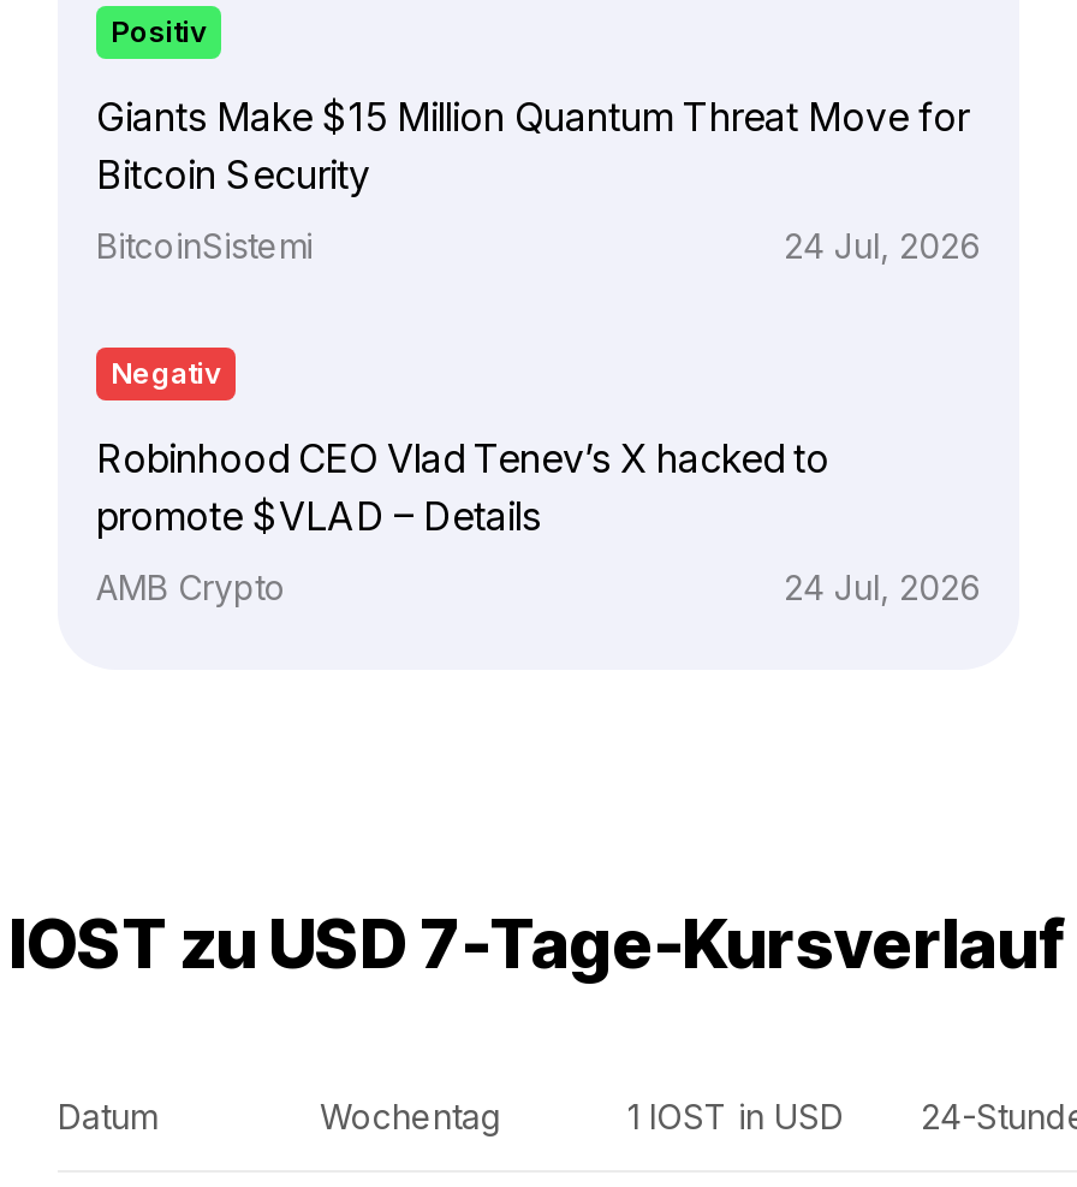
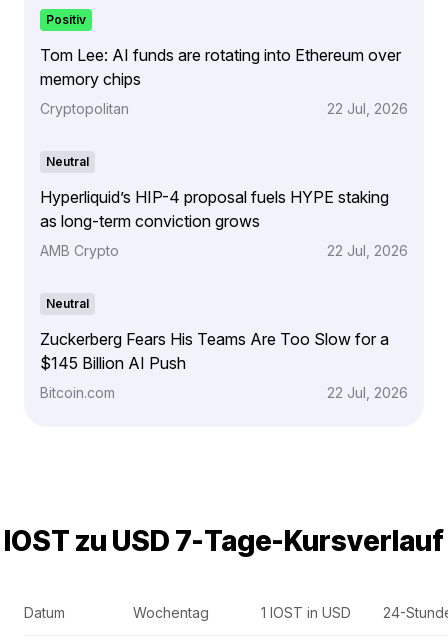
- Giants Make $15 Million Quantum Threat Move for
- Bitcoin Security
+ Tom Lee: AI funds are rotating into Ethereum over
+ memory chips

- BitcoinSistemi
- 24 Jul, 2026
+ Cryptopolitan
+ 22 Jul, 2026

- Negativ
+ Neutral

- Robinhood CEO Vlad Tenev’s X hacked to
- promote $VLAD – Details
+ Hyperliquid’s HIP-4 proposal fuels HYPE staking
+ as long-term conviction grows

- 24 Jul, 2026
+ 22 Jul, 2026
+ Neutral
+ Zuckerberg Fears His Teams Are Too Slow for a
+ $145 Billion AI Push
+ Bitcoin.com
+ 22 Jul, 2026
